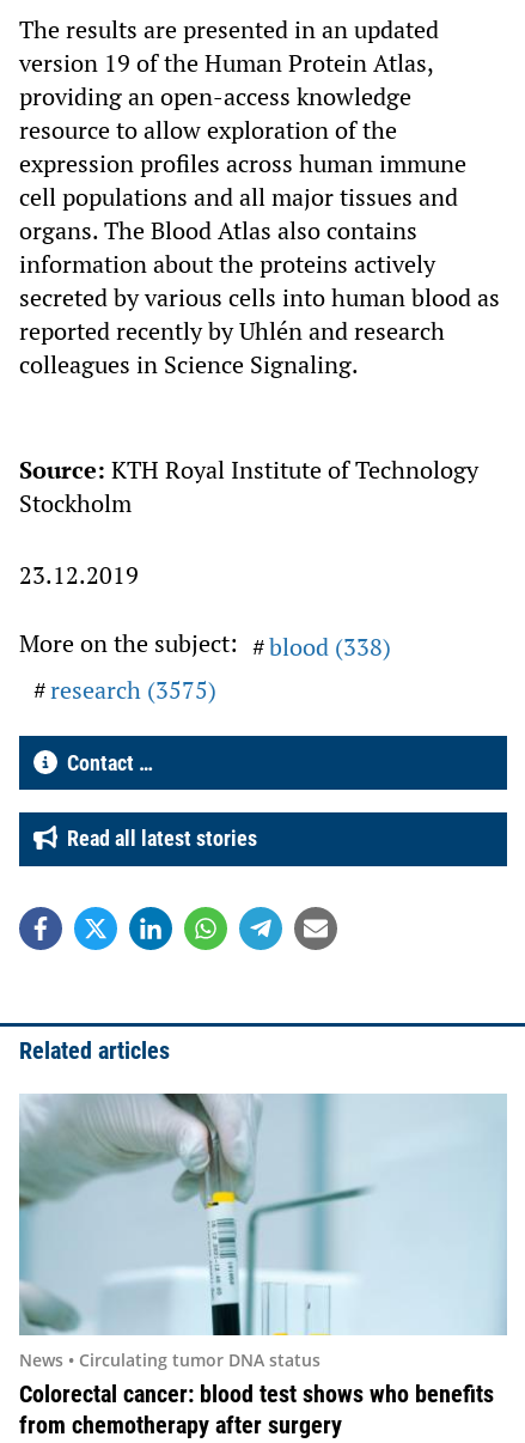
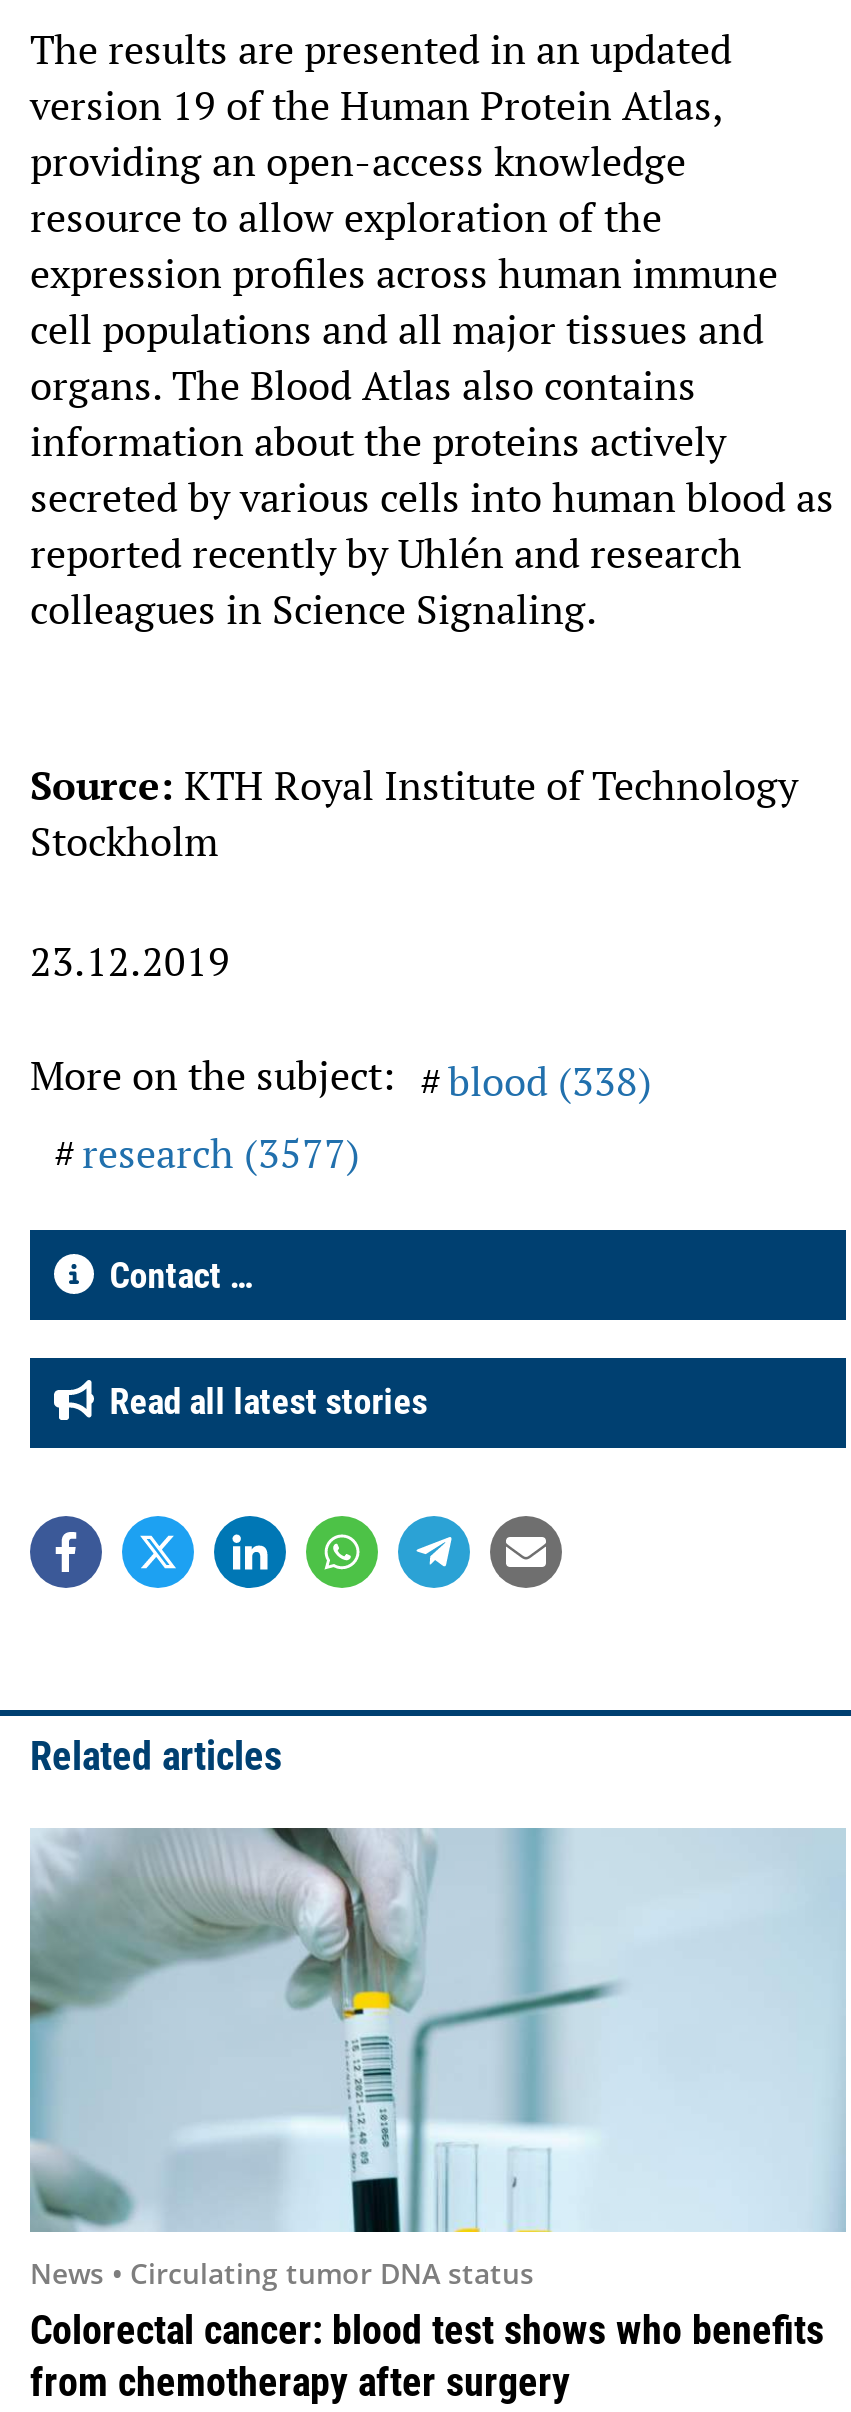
- research (3575)
+ research (3577)
